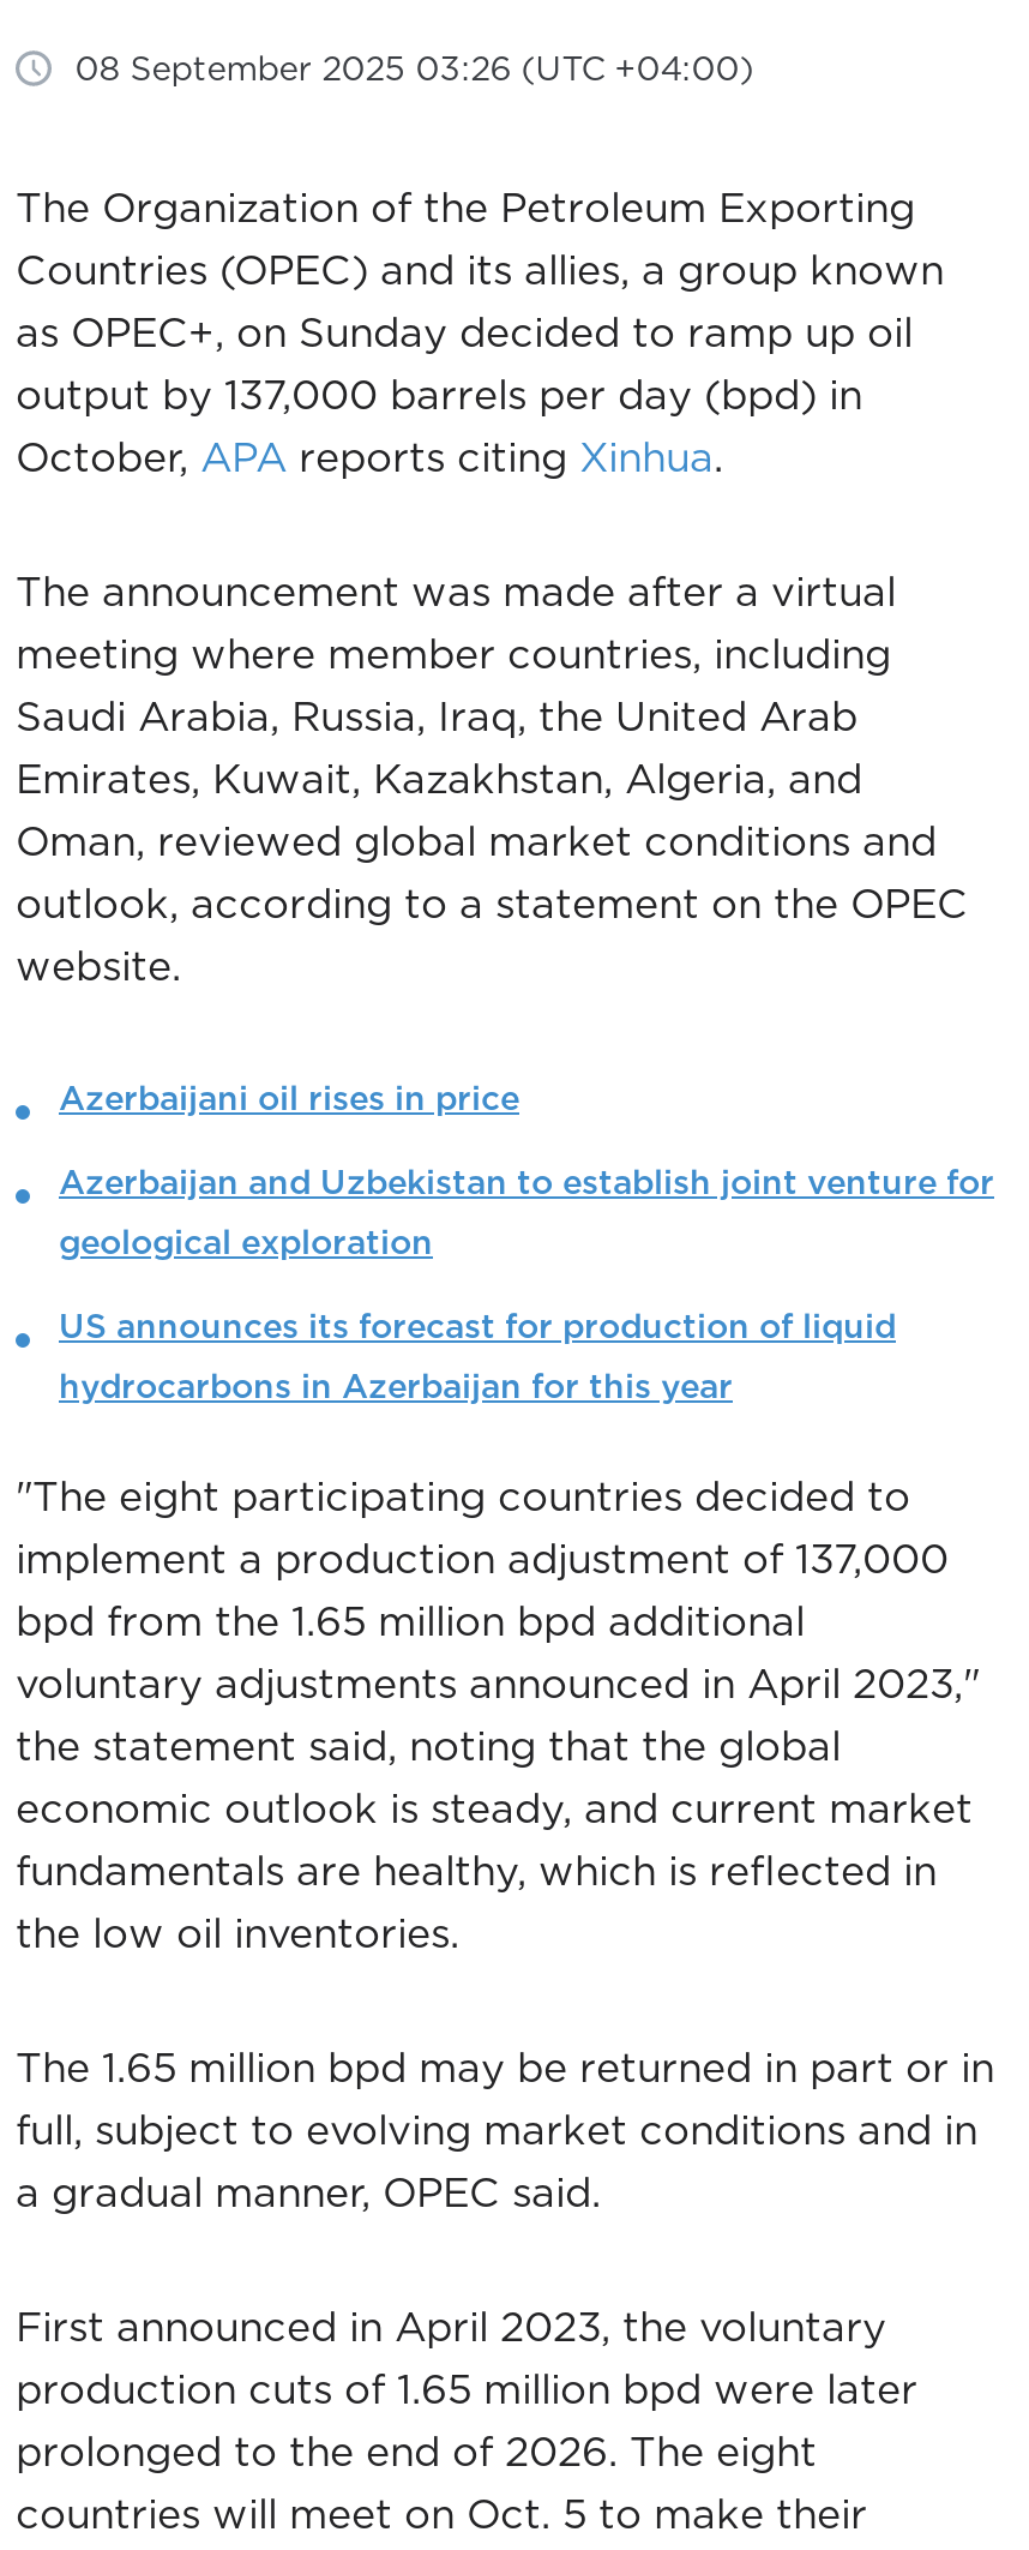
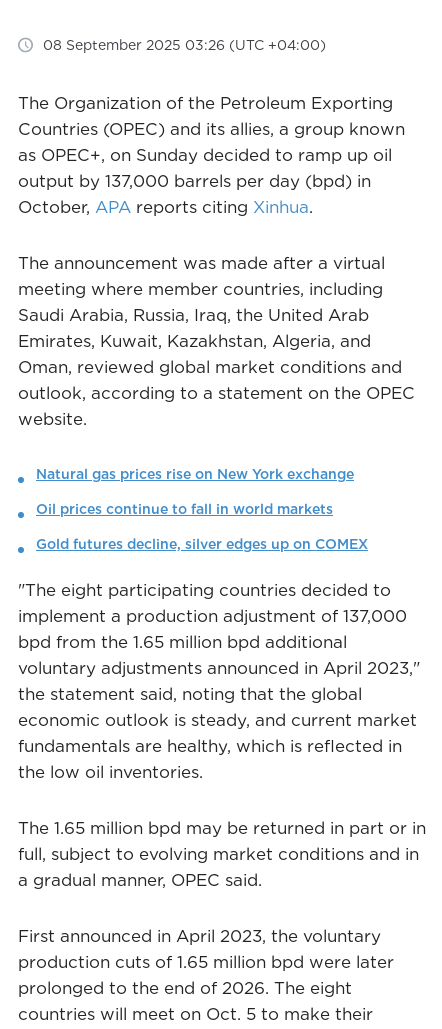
- Azerbaijani oil rises in price
- Azerbaijan and Uzbekistan to establish joint venture for
- geological exploration
- US announces its forecast for production of liquid
- hydrocarbons in Azerbaijan for this year
+ Natural gas prices rise on New York exchange
+ Oil prices continue to fall in world markets
+ Gold futures decline, silver edges up on COMEX
